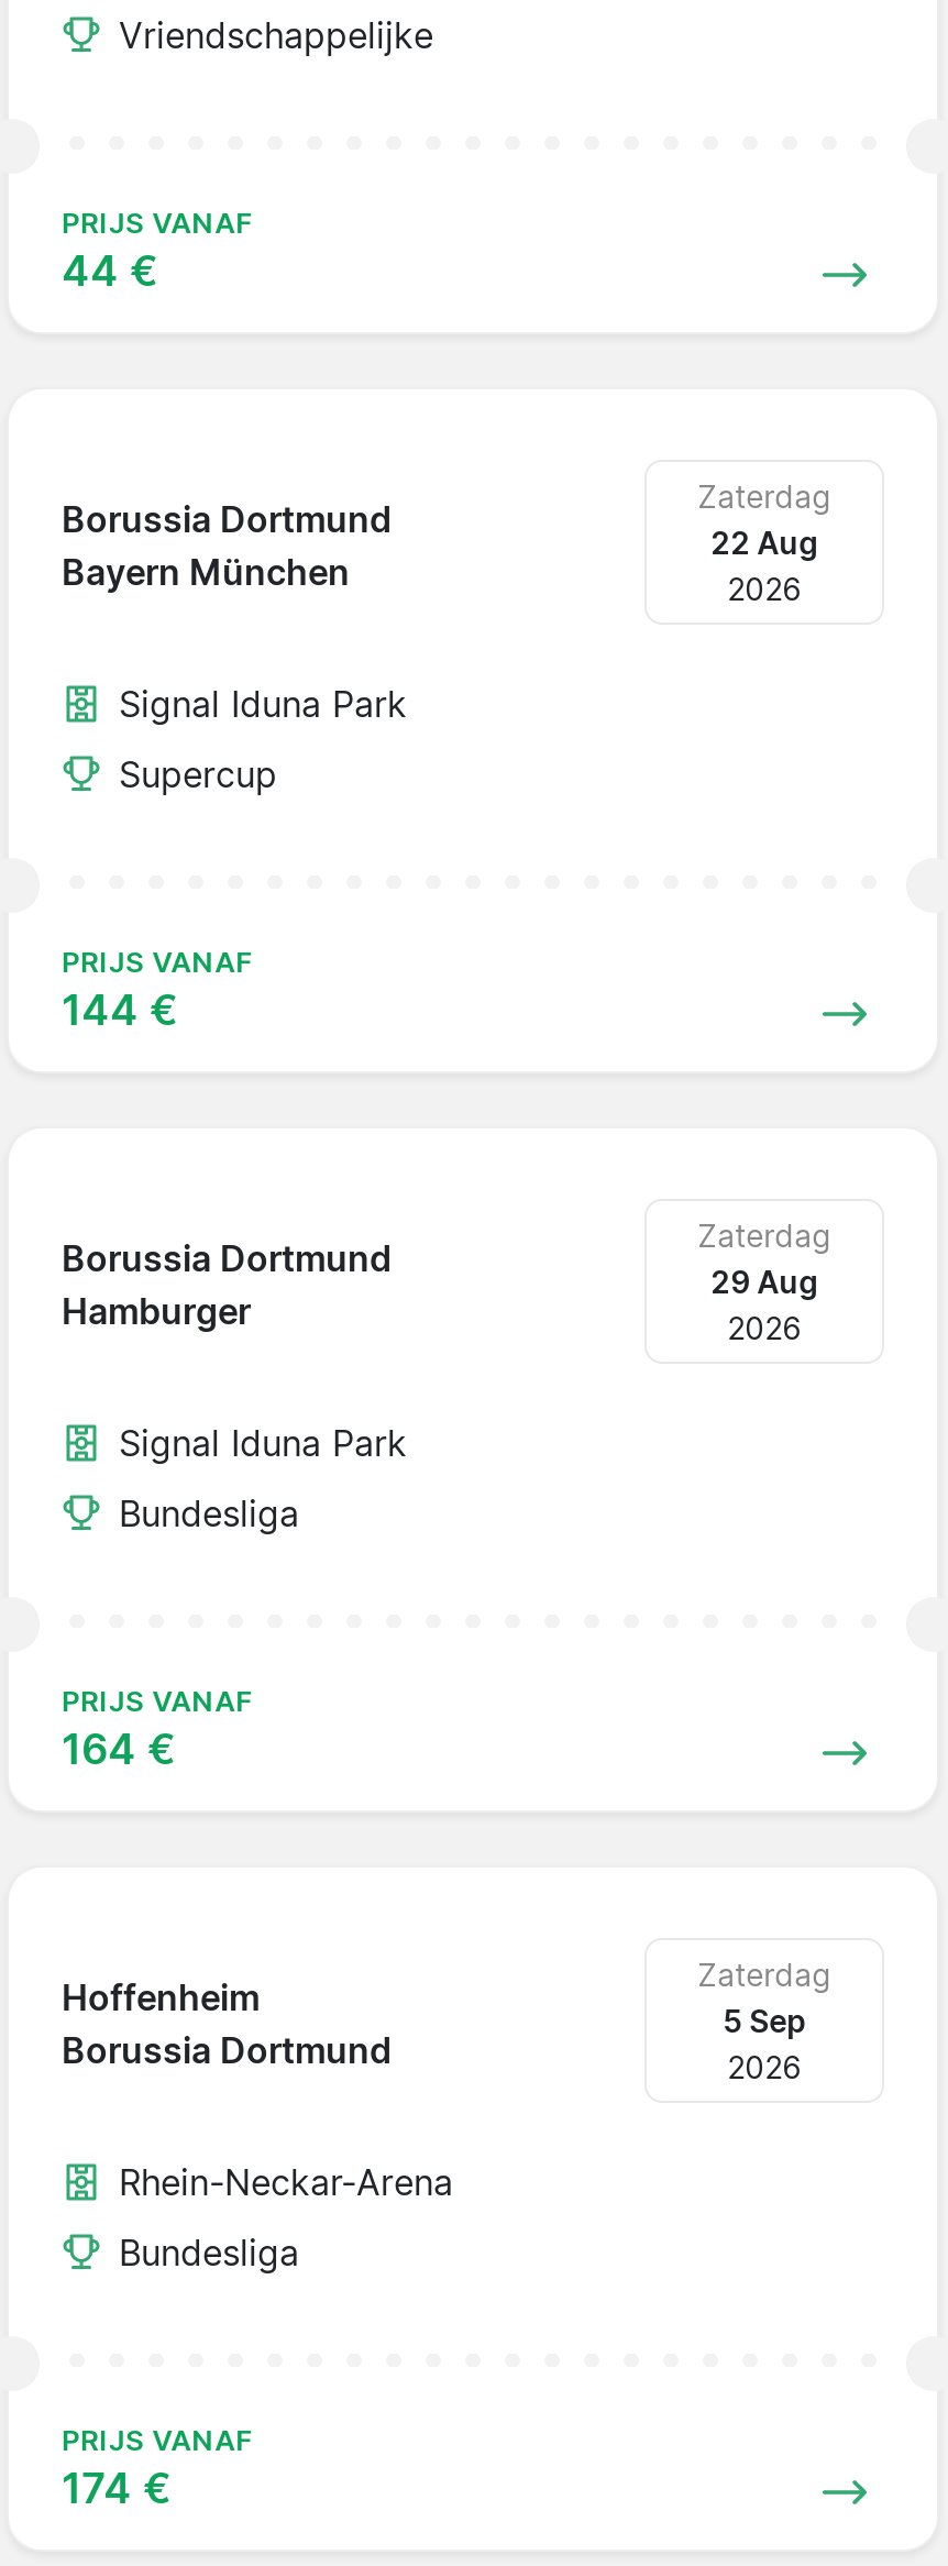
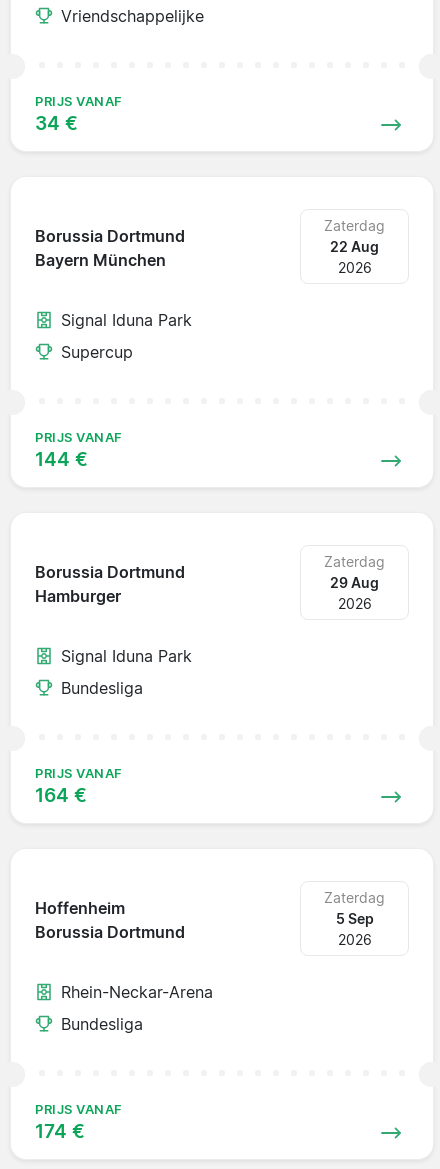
- 44 €
+ 34 €
